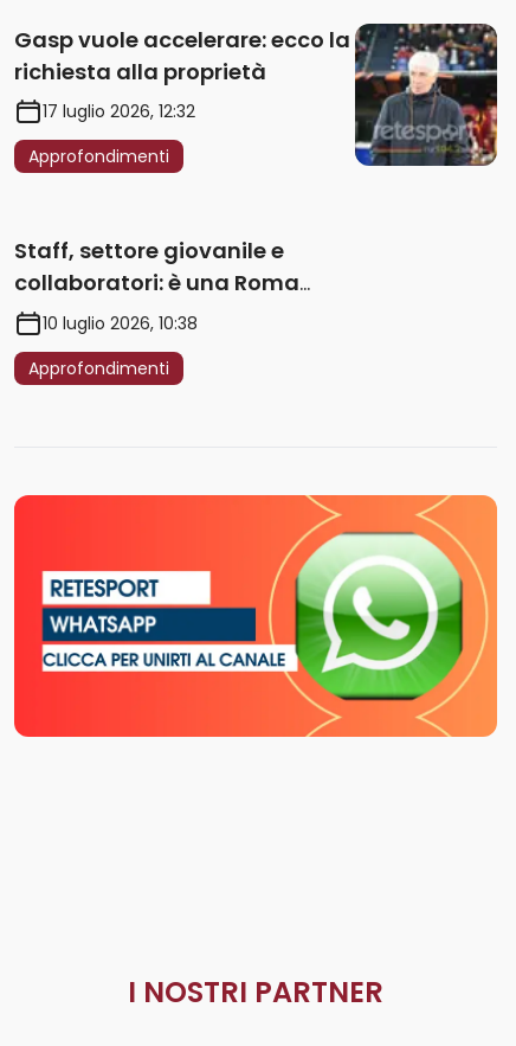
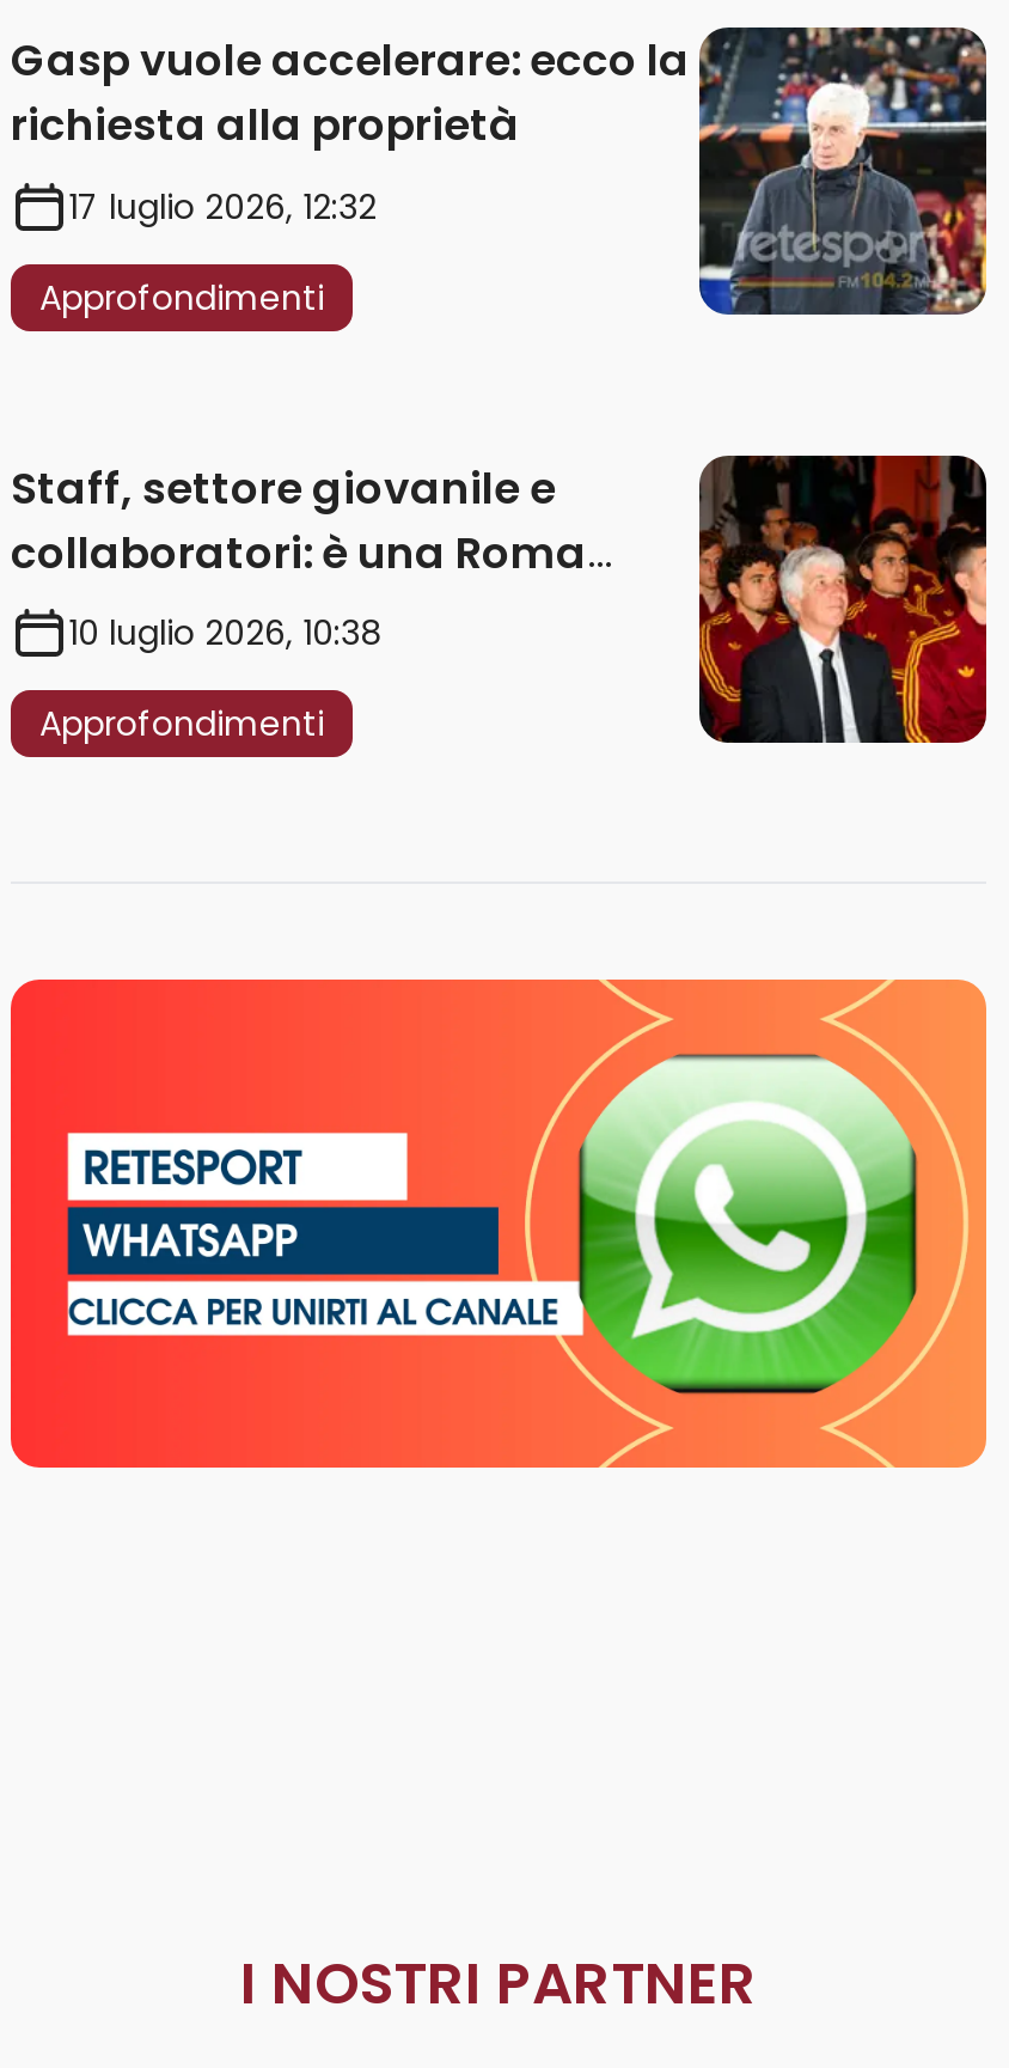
+ [image]
